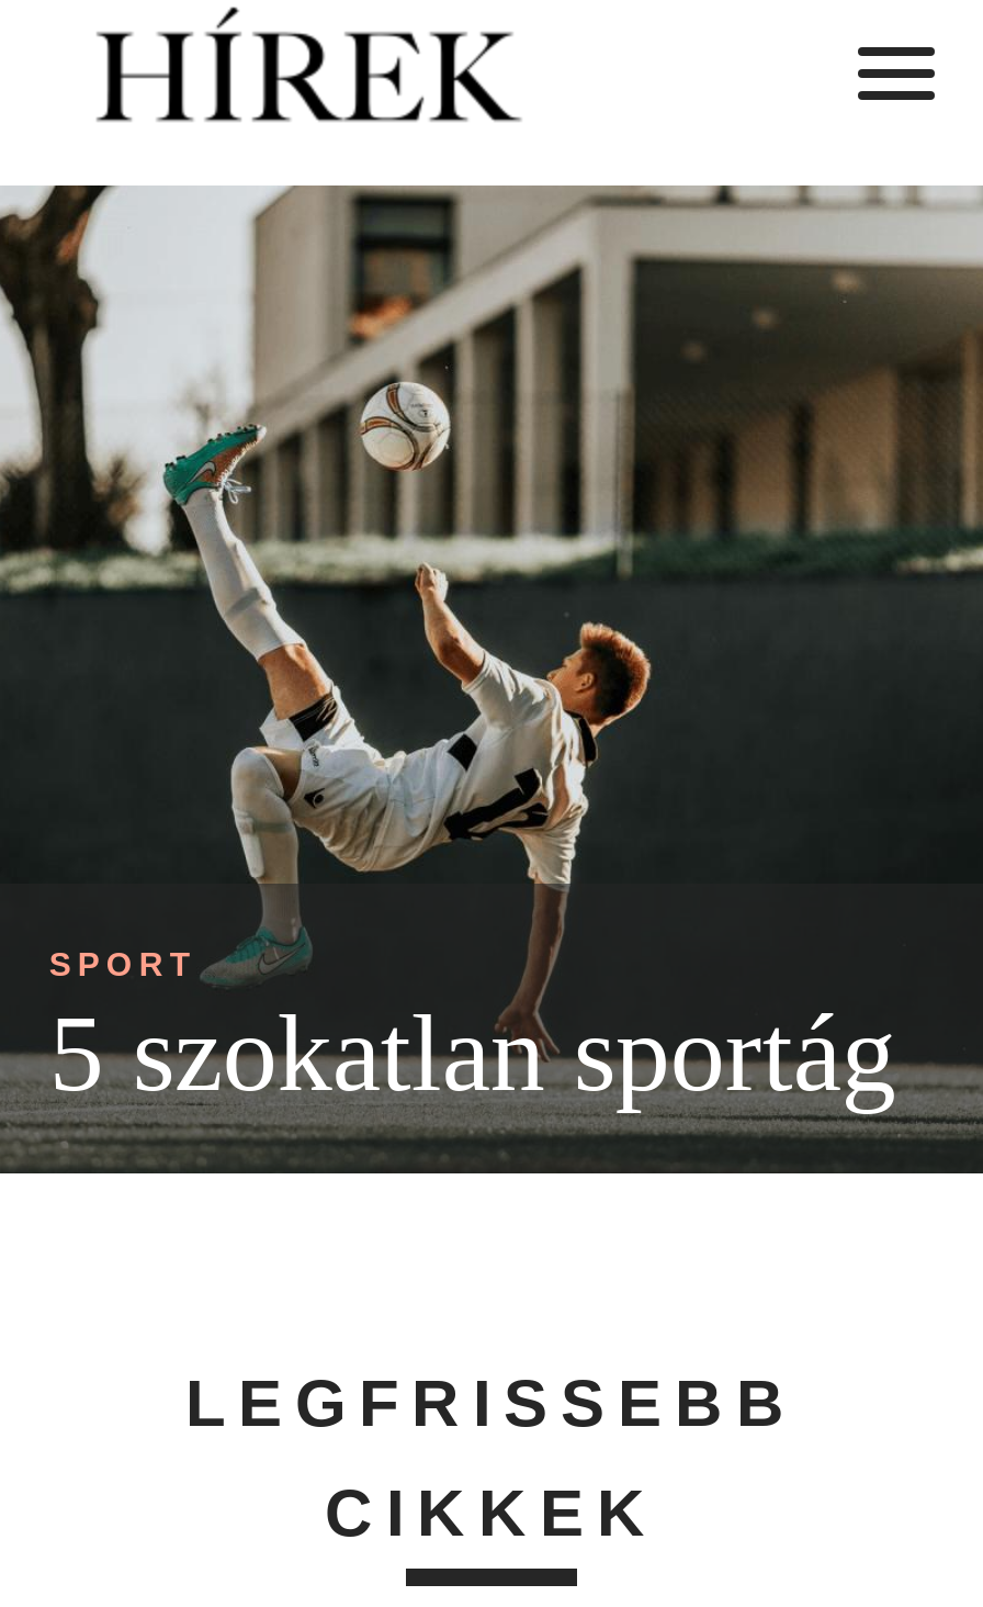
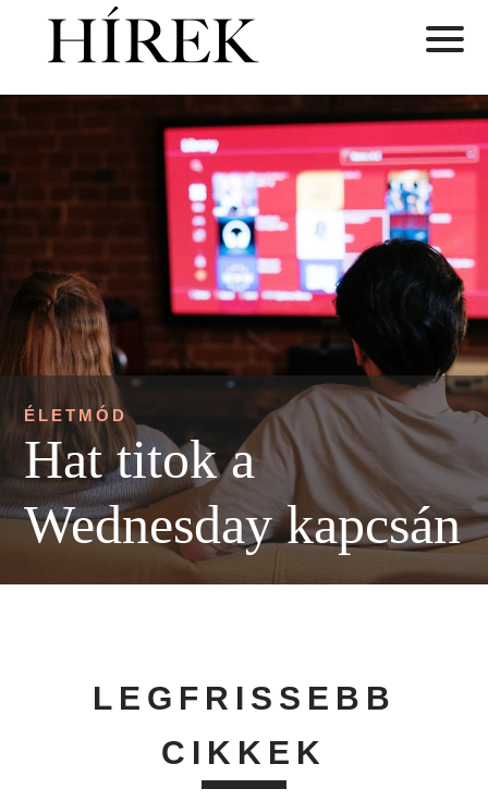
- [image]
- SPORT
- 5 szokatlan sportág
+ [image]
+ ÉLETMÓD
+ Hat titok a
+ Wednesday kapcsán
